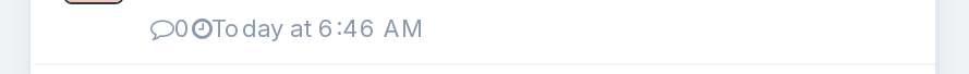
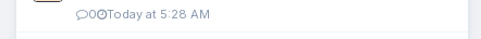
- 0 Today at 6:46 AM
+ 0 Today at 5:28 AM
